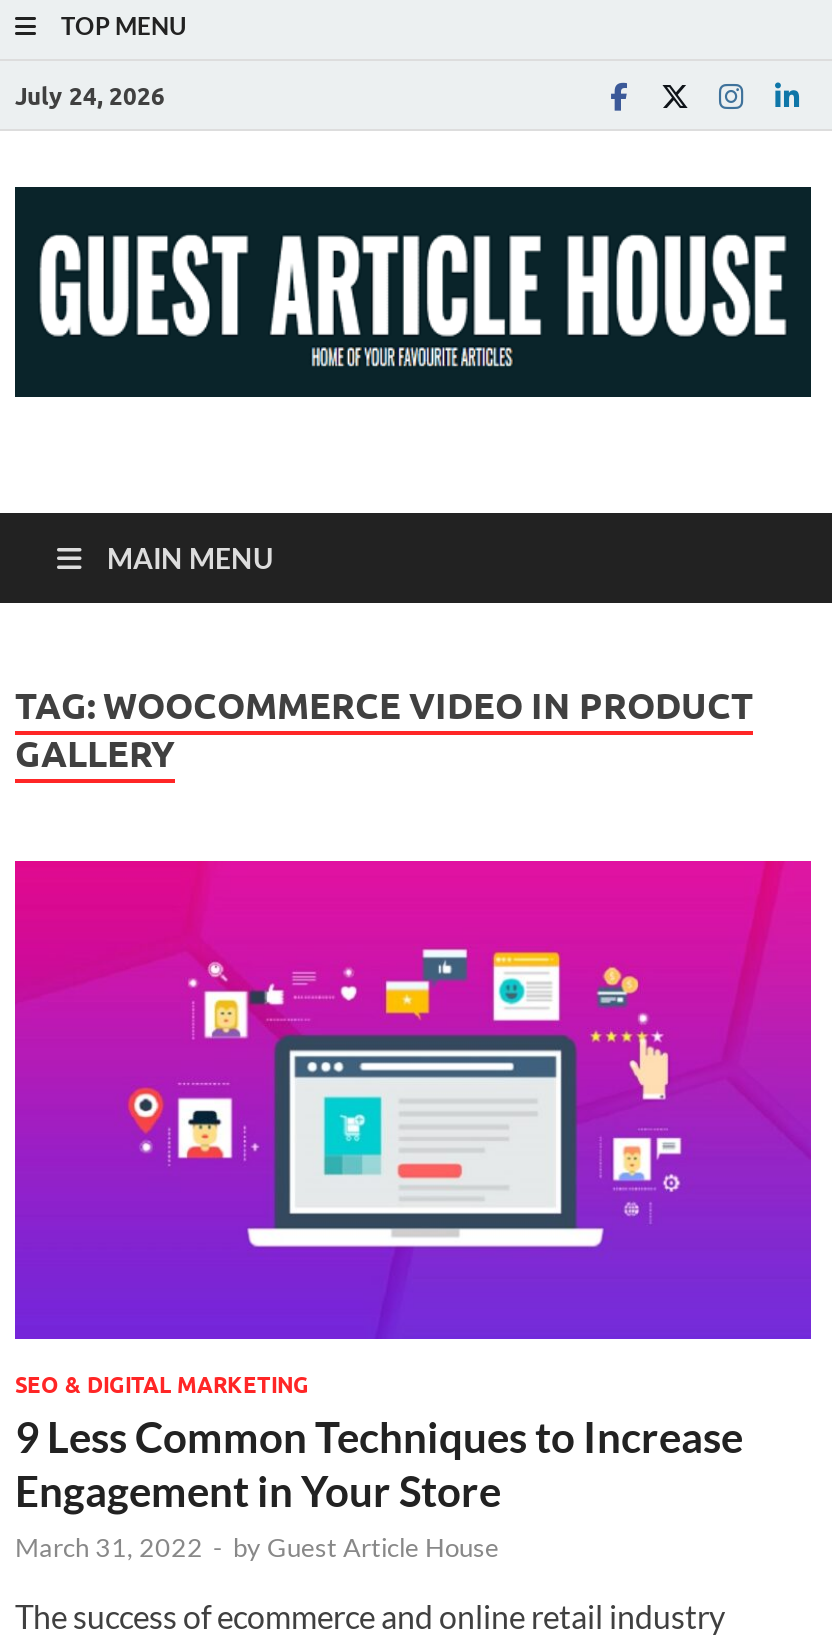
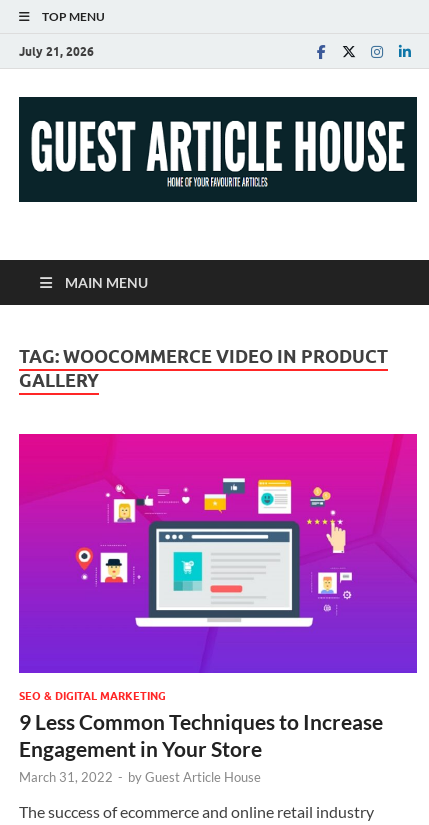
- July 24, 2026
+ July 21, 2026
